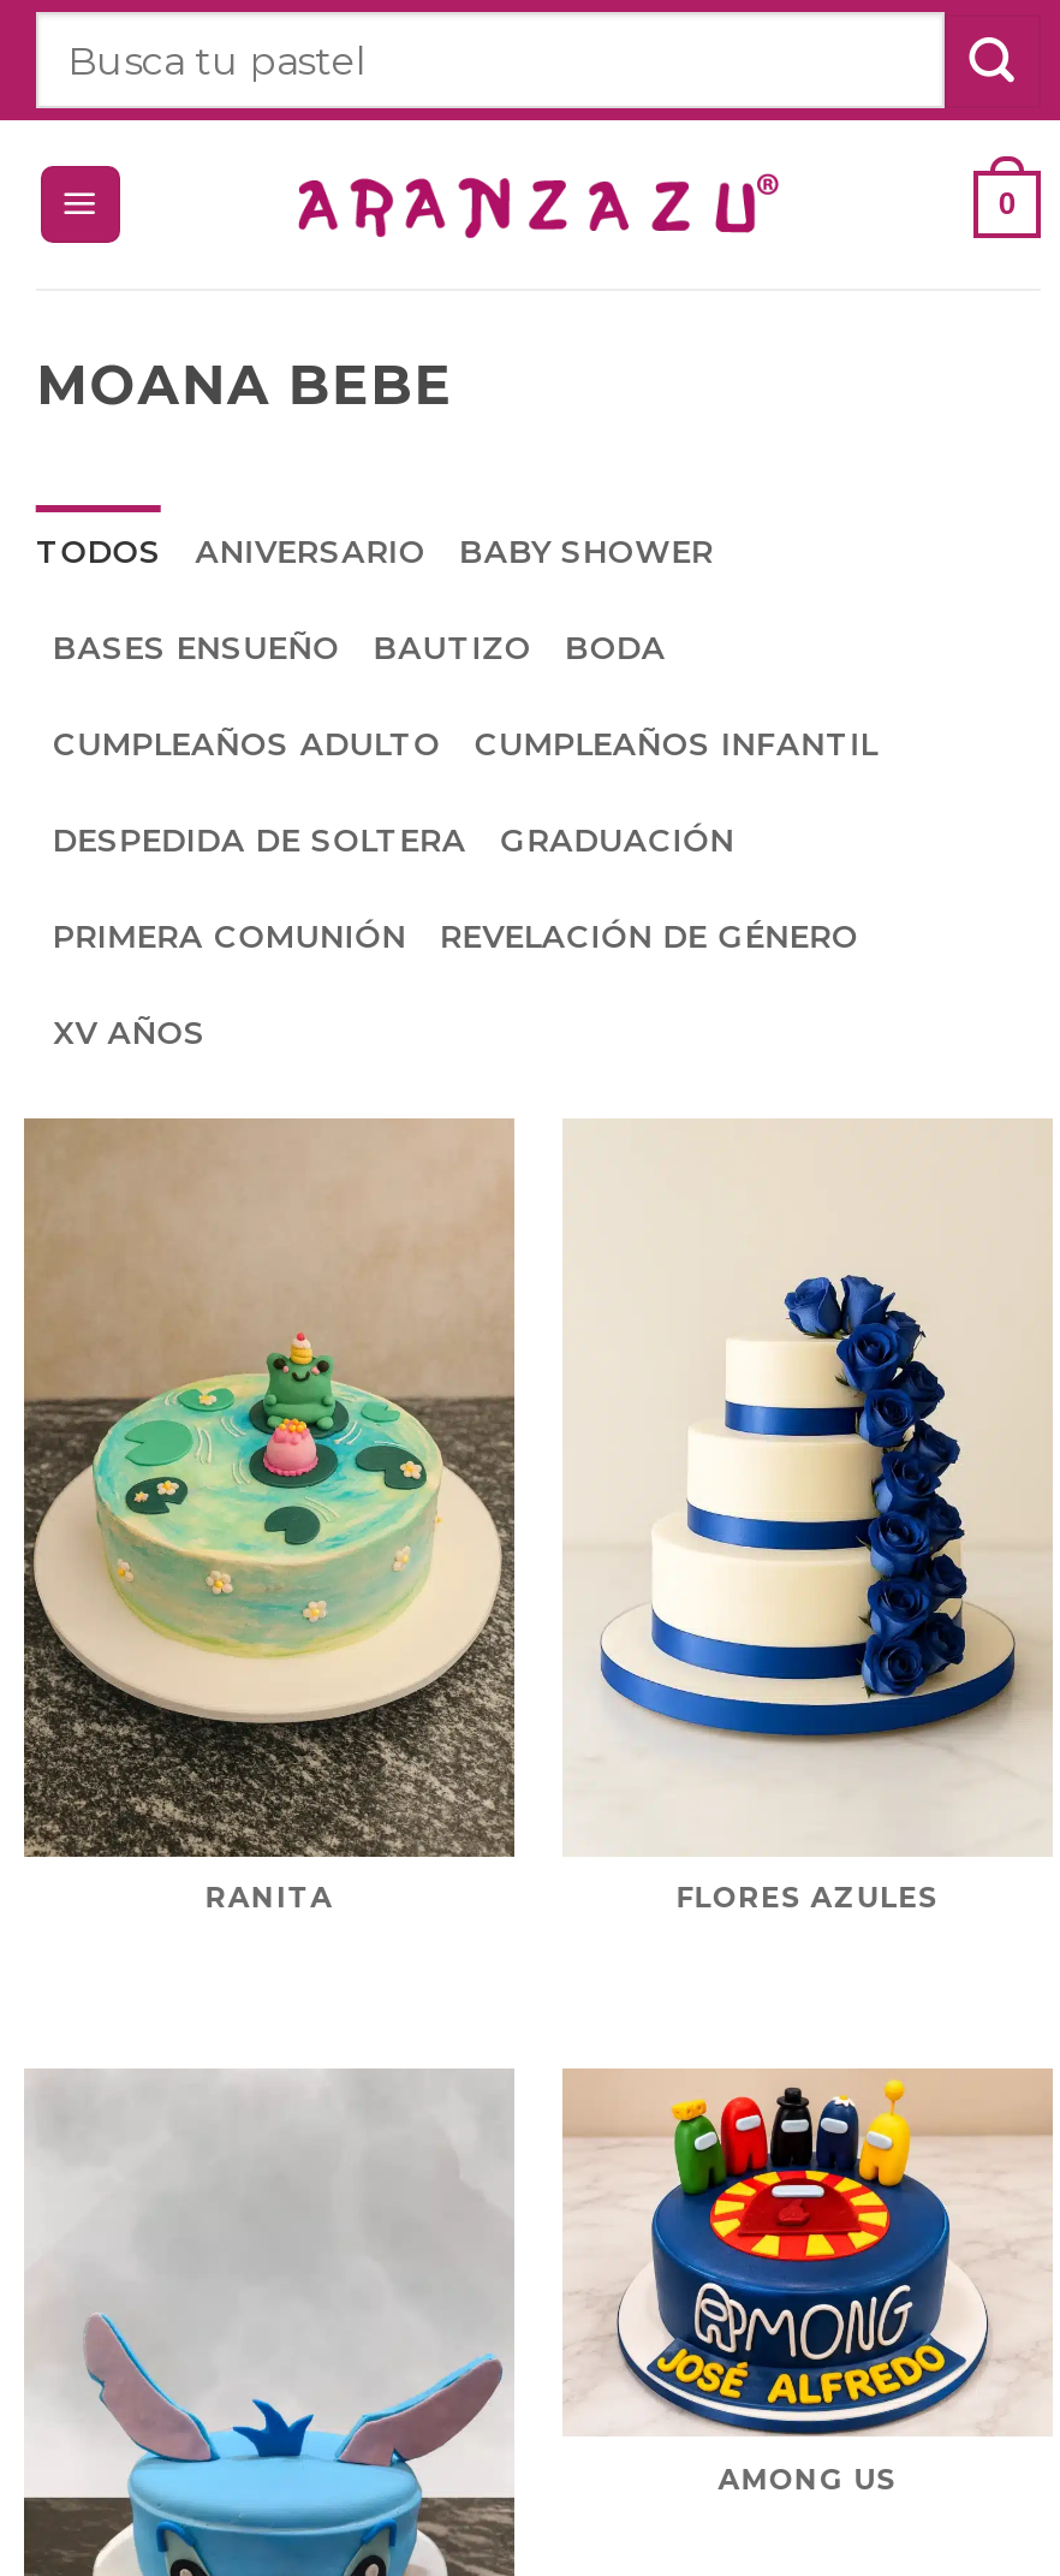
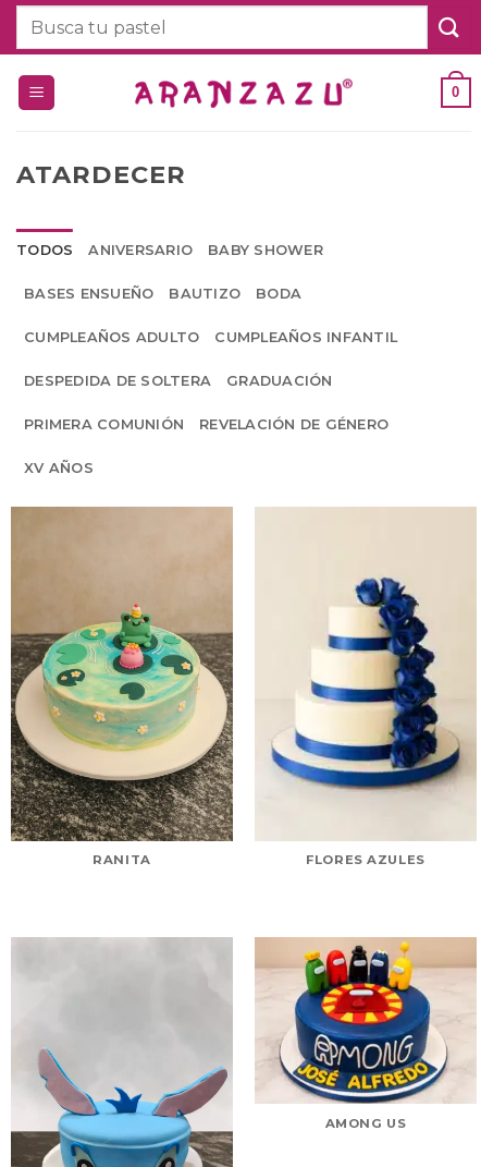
- MOANA BEBE
+ ATARDECER
